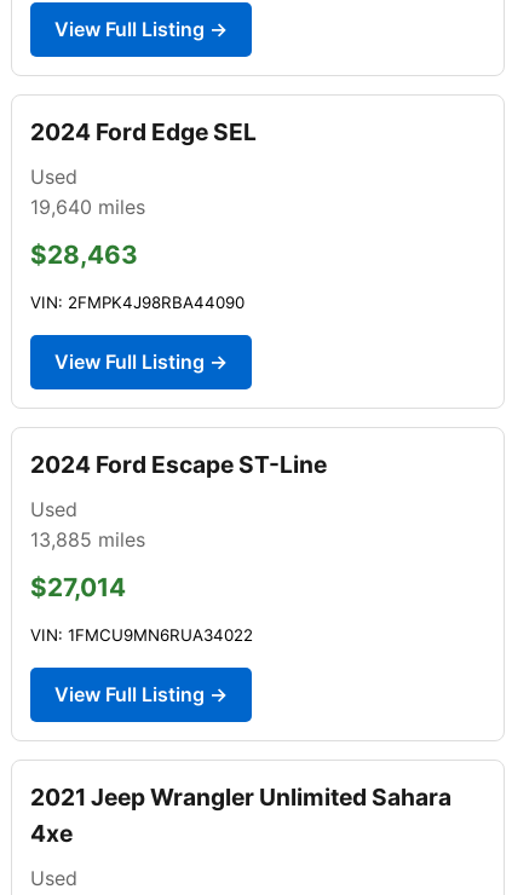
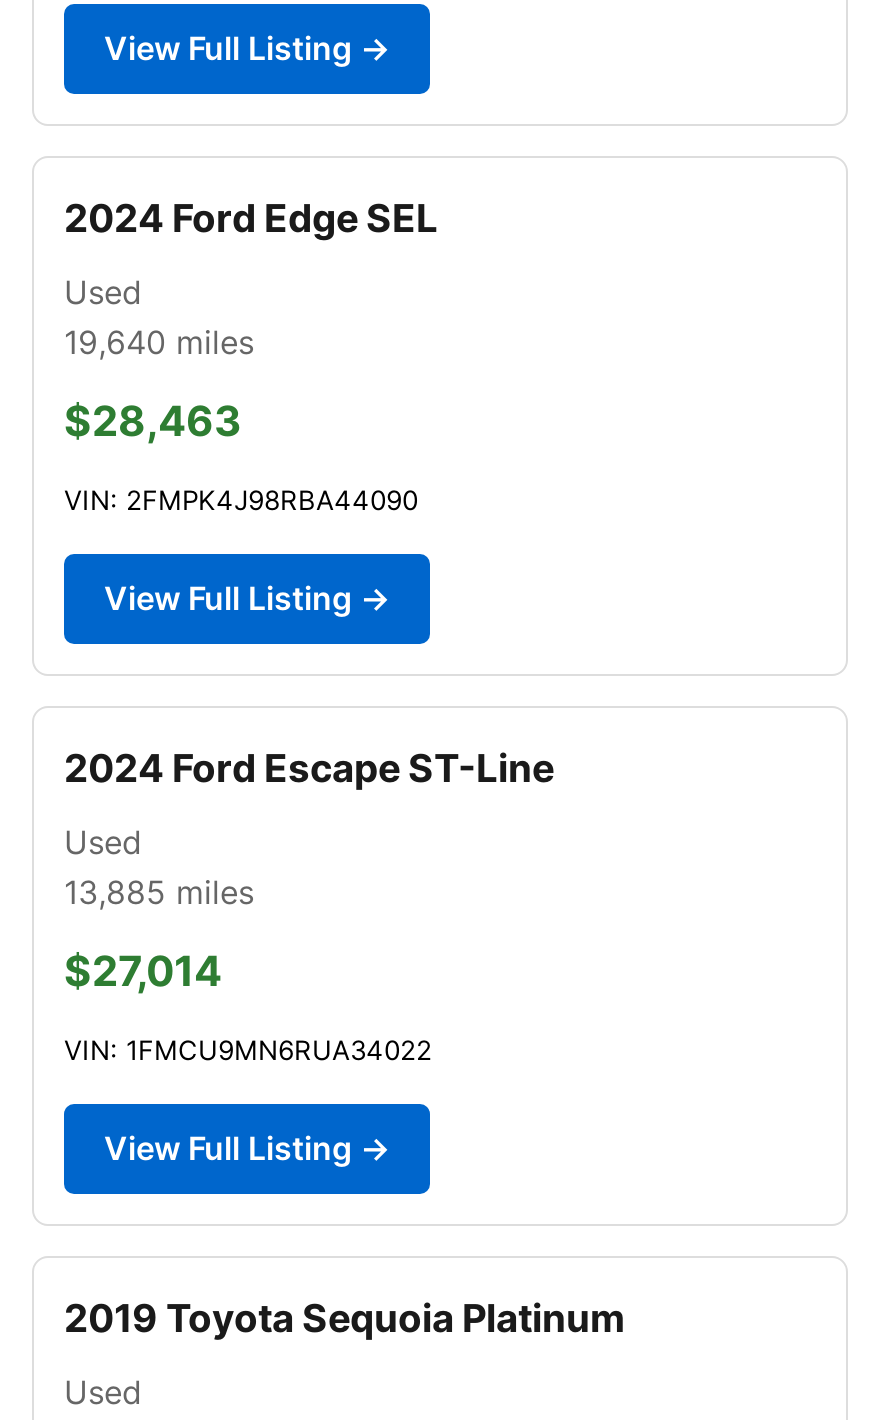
- 2021 Jeep Wrangler Unlimited Sahara
- 4xe
+ 2019 Toyota Sequoia Platinum
